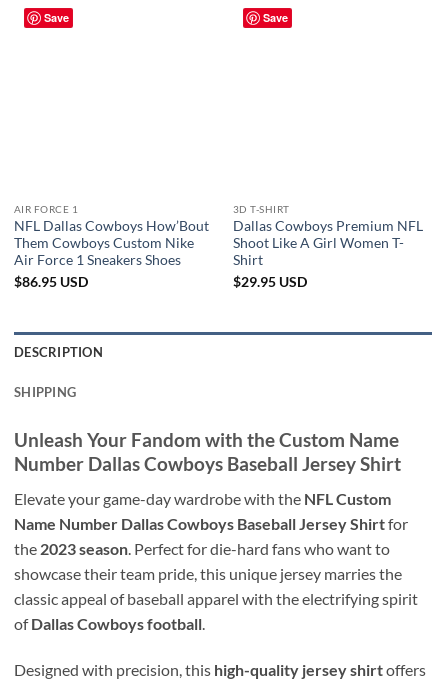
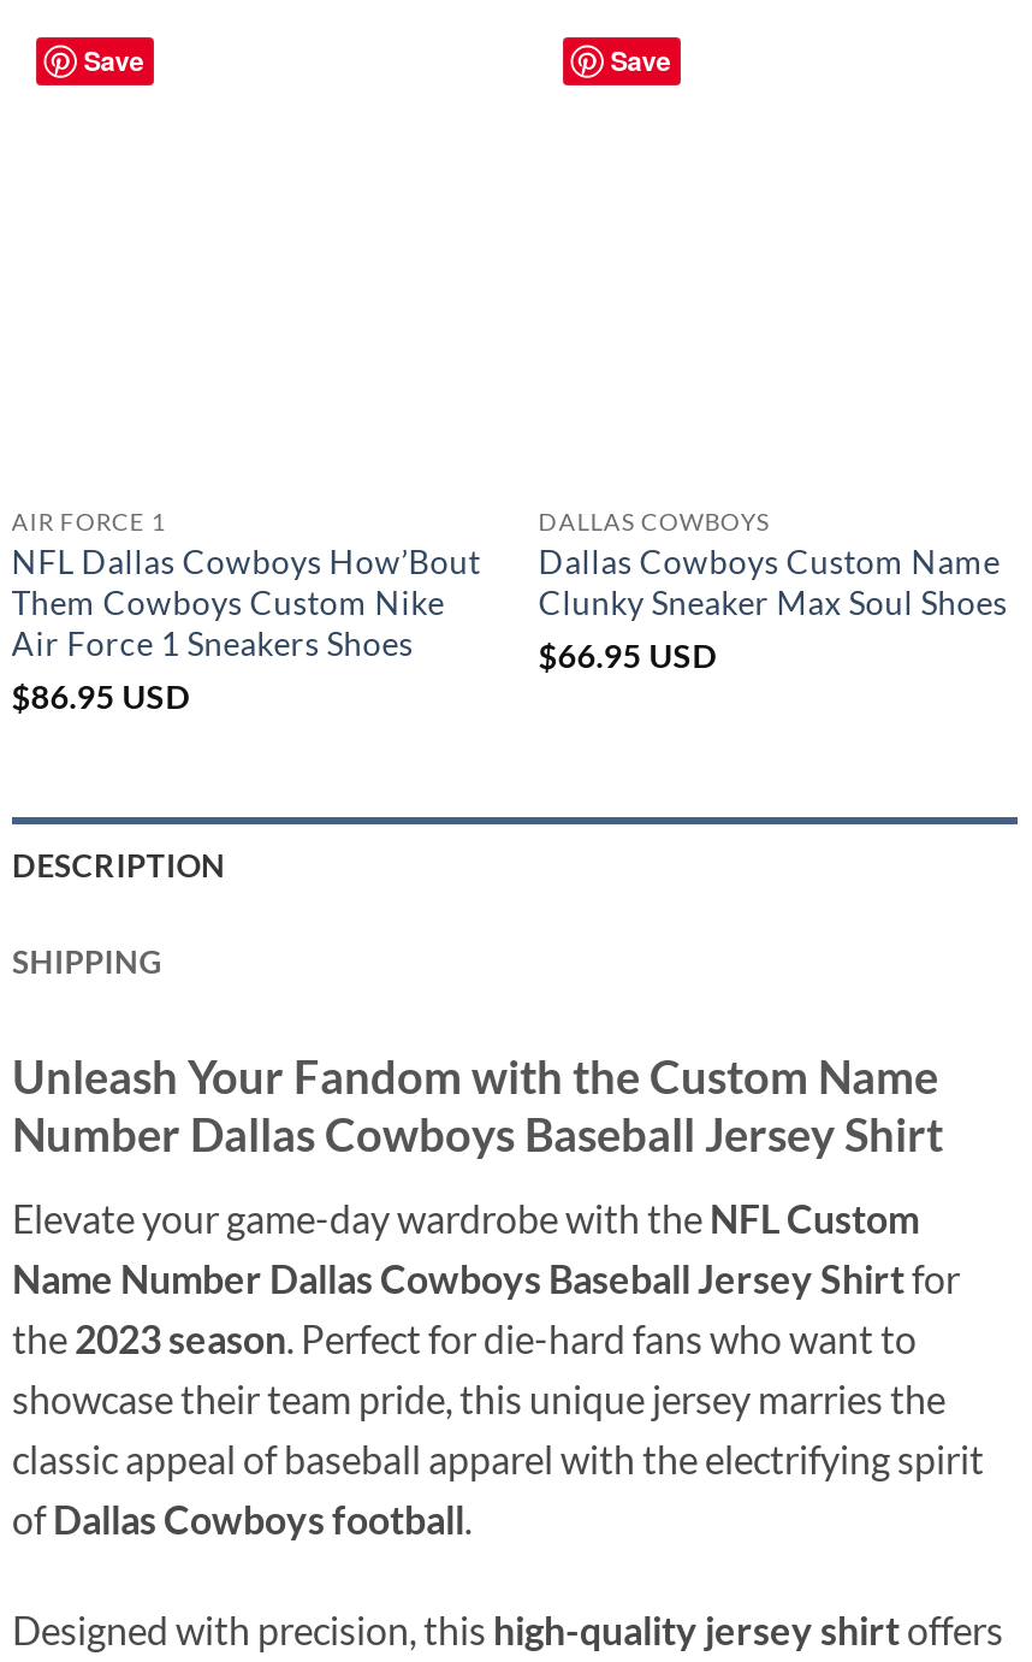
- 3D T-SHIRT
- Dallas Cowboys Premium NFL
- Shoot Like A Girl Women T-
- Shirt
- $29.95 USD
+ DALLAS COWBOYS
+ Dallas Cowboys Custom Name
+ Clunky Sneaker Max Soul Shoes
+ $66.95 USD
